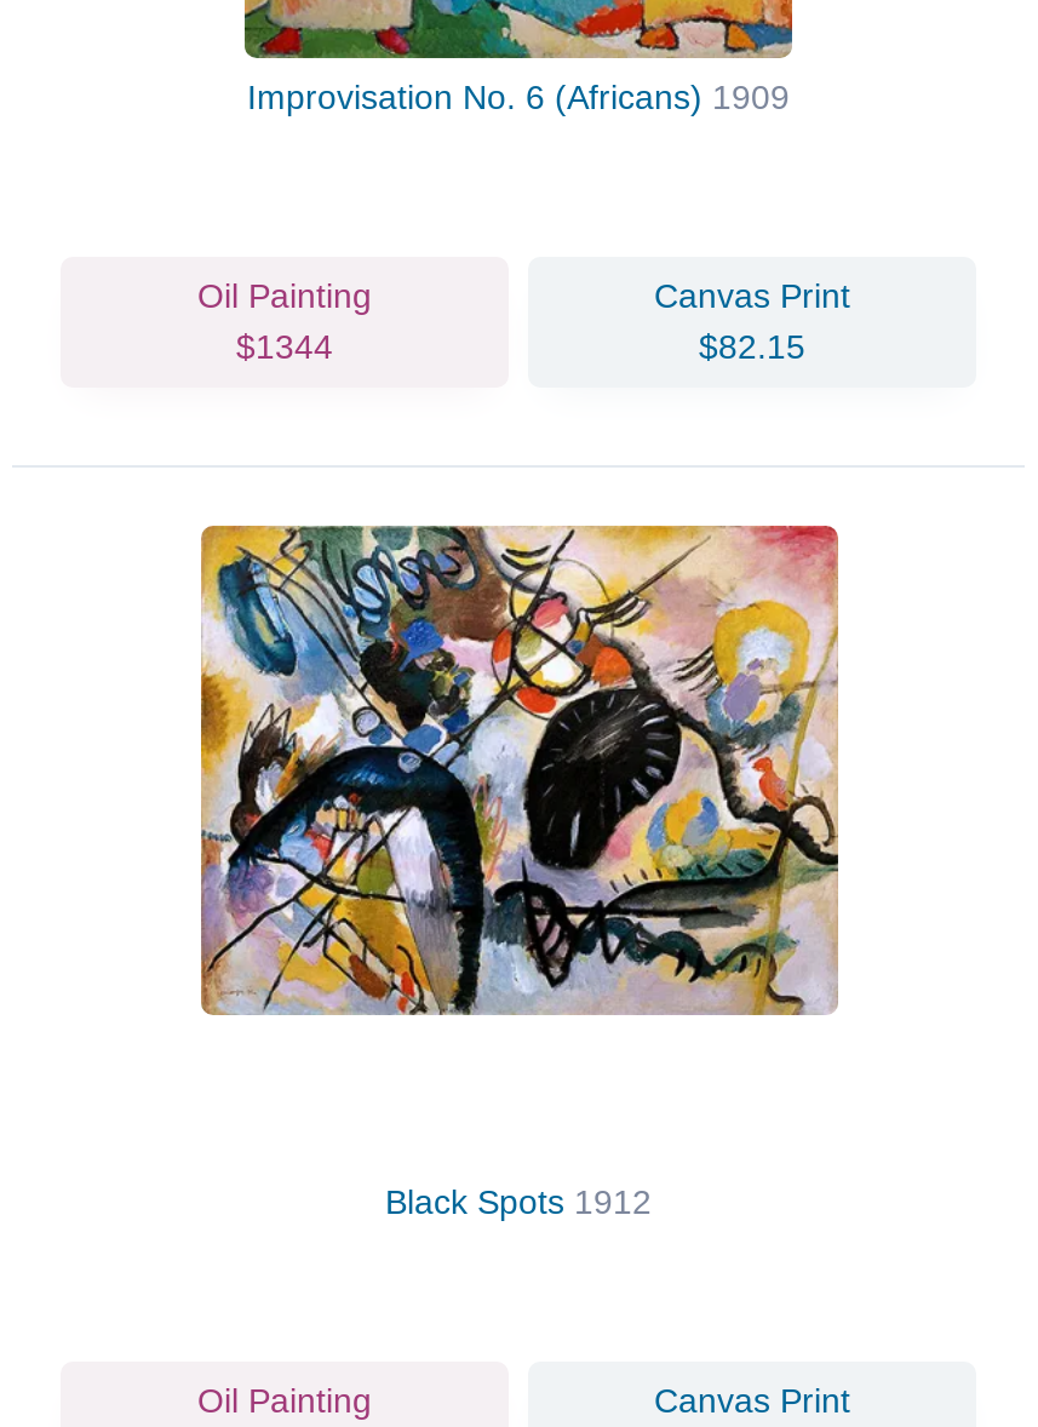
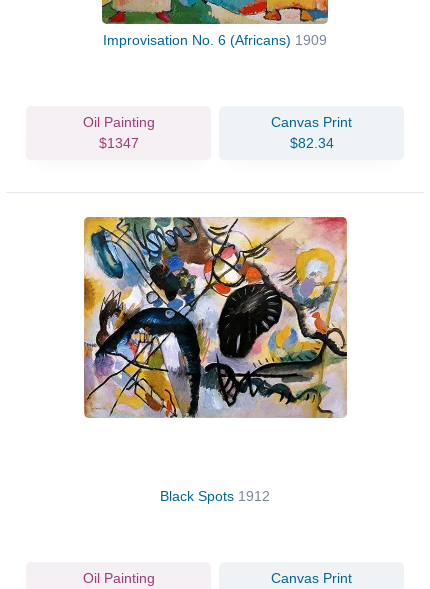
- $1344
+ $1347

- $82.15
+ $82.34
